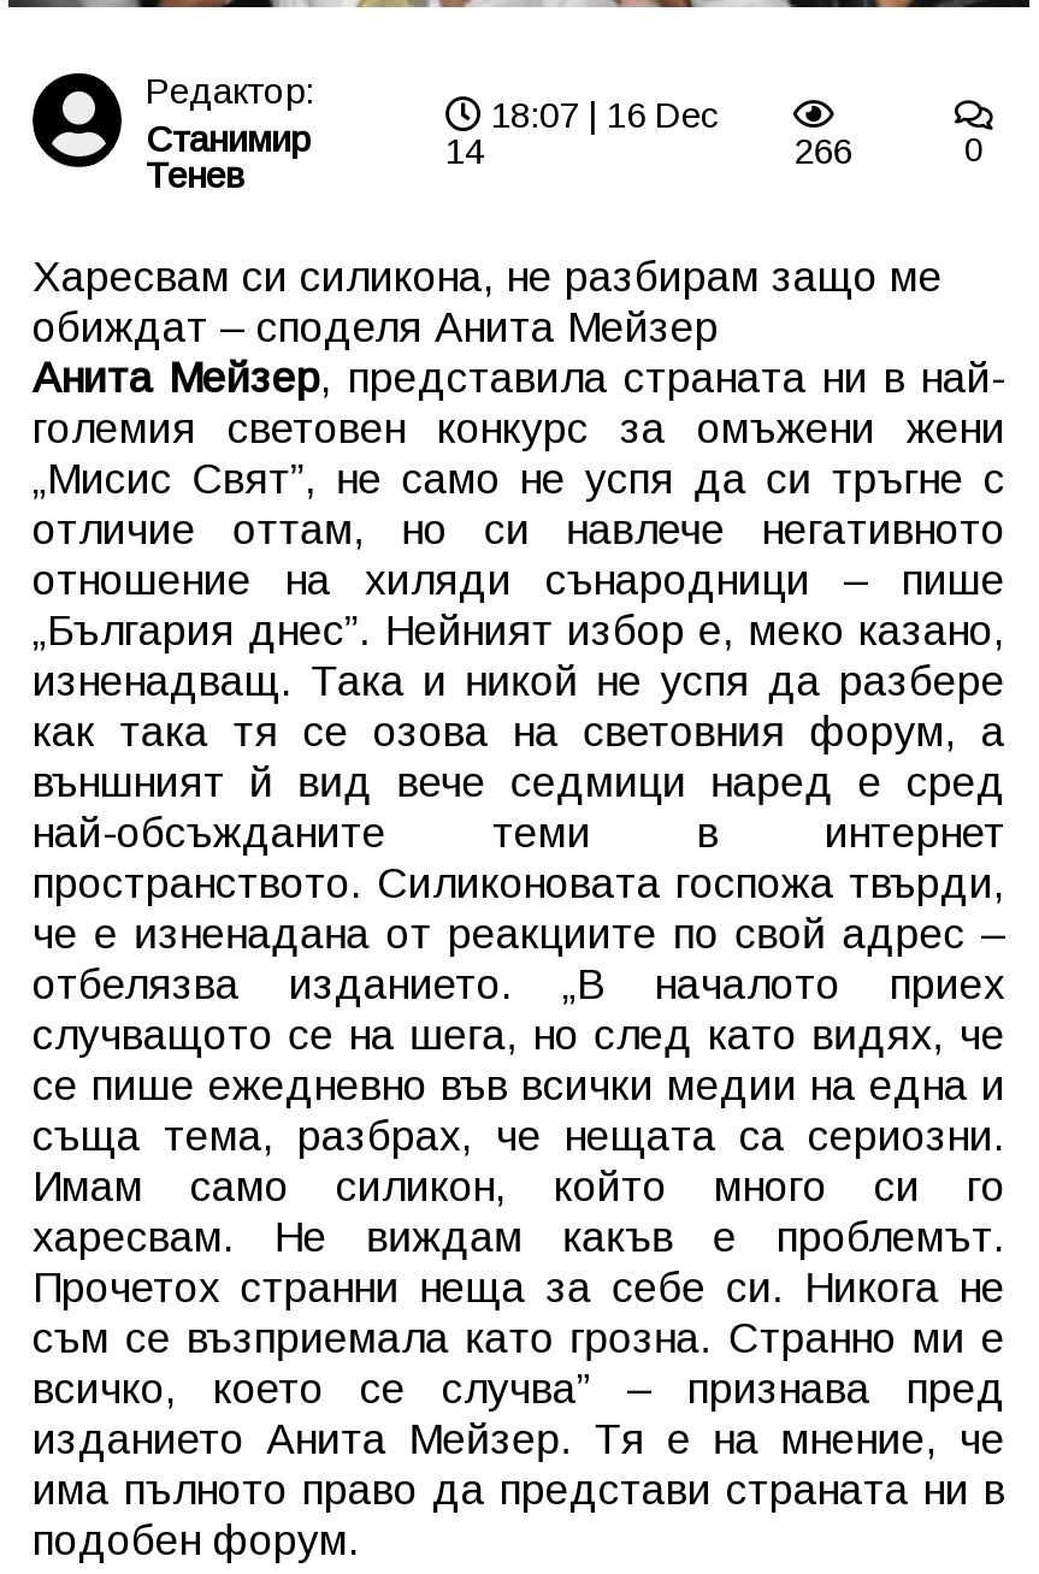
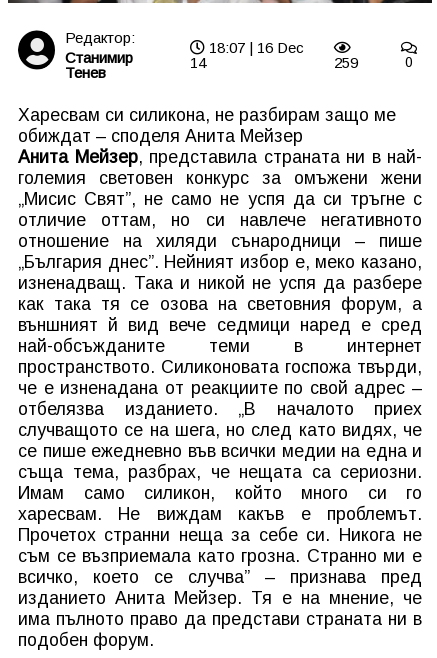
- 266
+ 259
